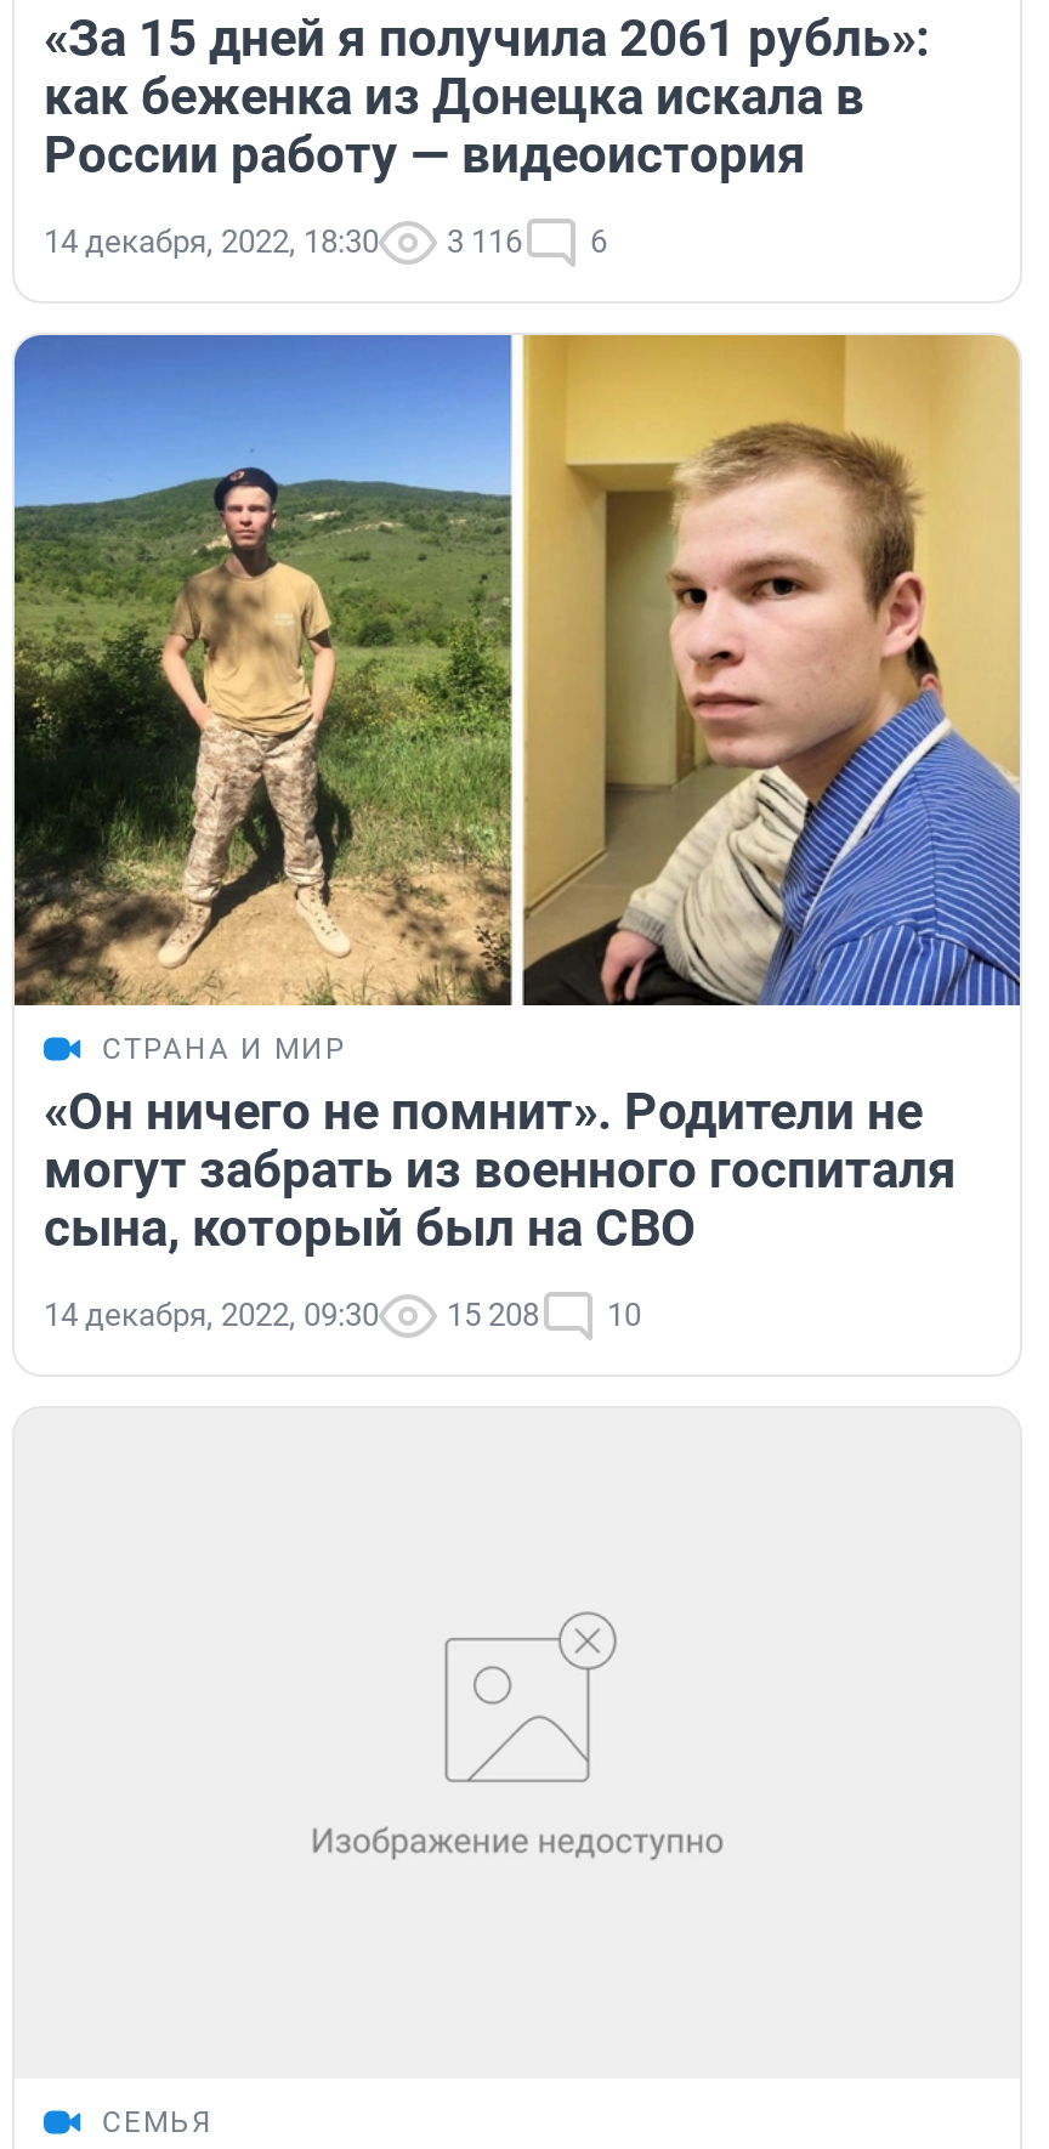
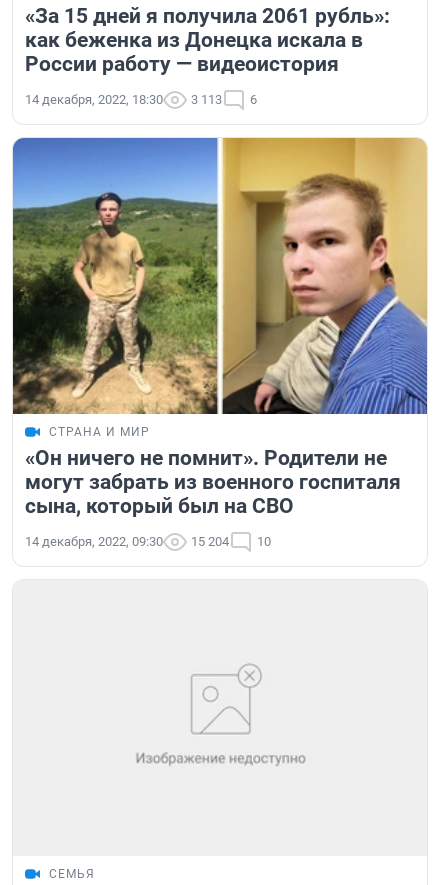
- 14 декабря, 2022, 18:30 3 116 6
+ 14 декабря, 2022, 18:30 3 113 6

- 14 декабря, 2022, 09:30 15 208 10
+ 14 декабря, 2022, 09:30 15 204 10
